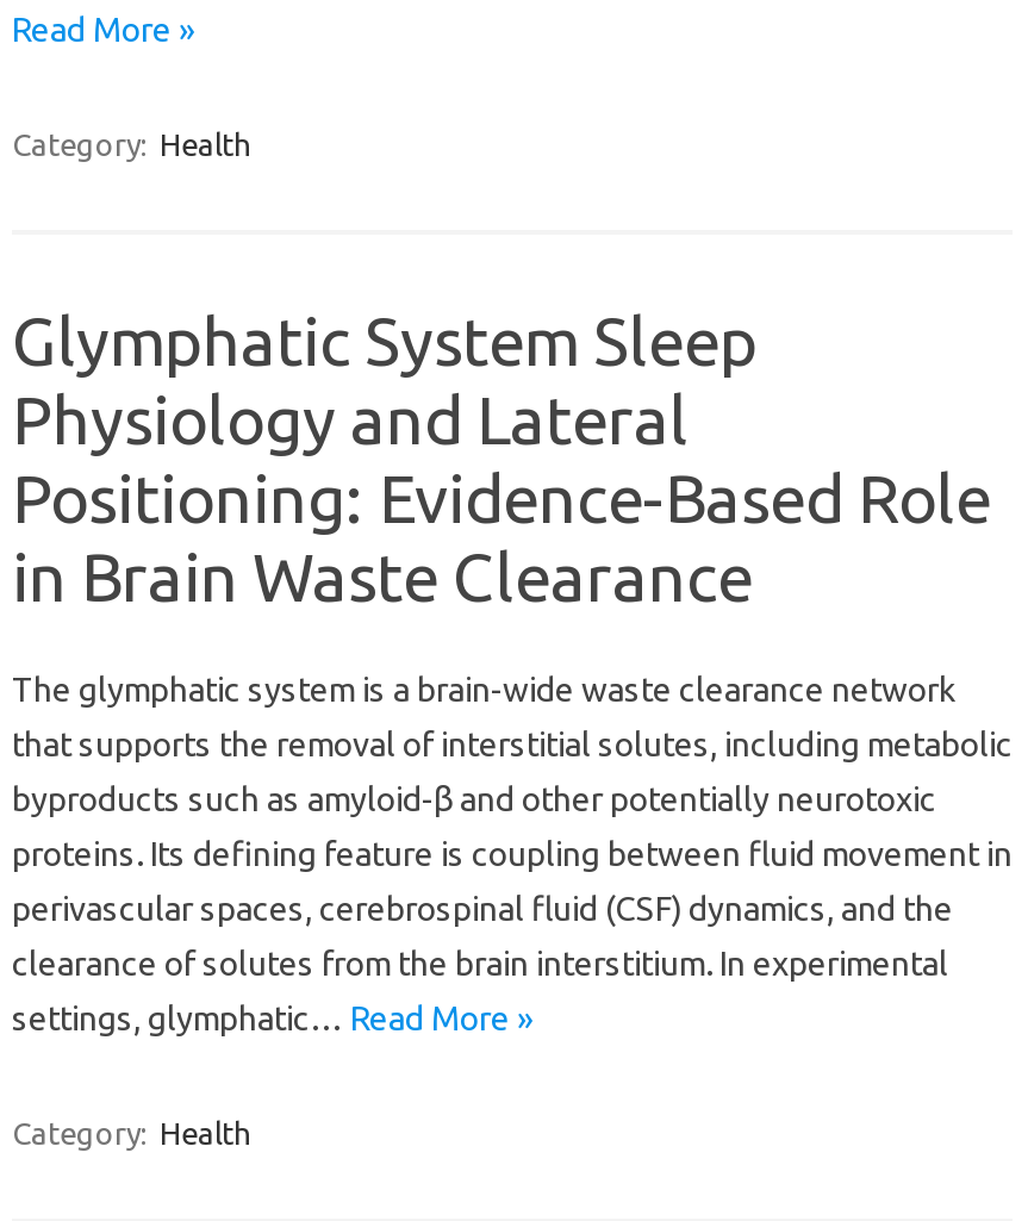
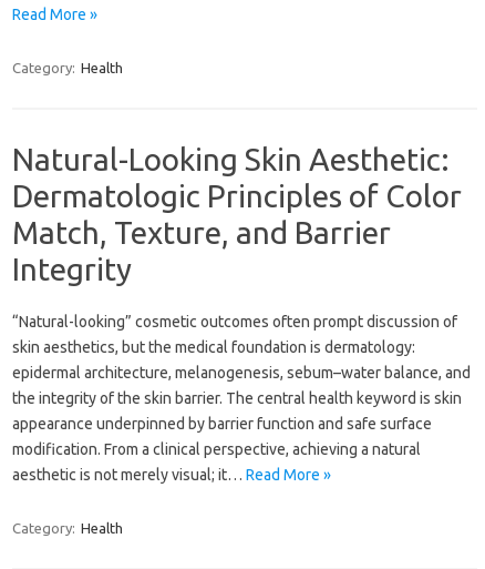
- Glymphatic System Sleep
- Physiology and Lateral
- Positioning: Evidence-Based Role
- in Brain Waste Clearance
+ Natural-Looking Skin Aesthetic:
+ Dermatologic Principles of Color
+ Match, Texture, and Barrier
+ Integrity

- The glymphatic system is a brain-wide waste clearance network
- that supports the removal of interstitial solutes, including metabolic
- byproducts such as amyloid-β and other potentially neurotoxic
- proteins. Its defining feature is coupling between fluid movement in
- perivascular spaces, cerebrospinal fluid (CSF) dynamics, and the
- clearance of solutes from the brain interstitium. In experimental
- settings, glymphatic… Read More »
+ “Natural-looking” cosmetic outcomes often prompt discussion of
+ skin aesthetics, but the medical foundation is dermatology:
+ epidermal architecture, melanogenesis, sebum–water balance, and
+ the integrity of the skin barrier. The central health keyword is skin
+ appearance underpinned by barrier function and safe surface
+ modification. From a clinical perspective, achieving a natural
+ aesthetic is not merely visual; it… Read More »
